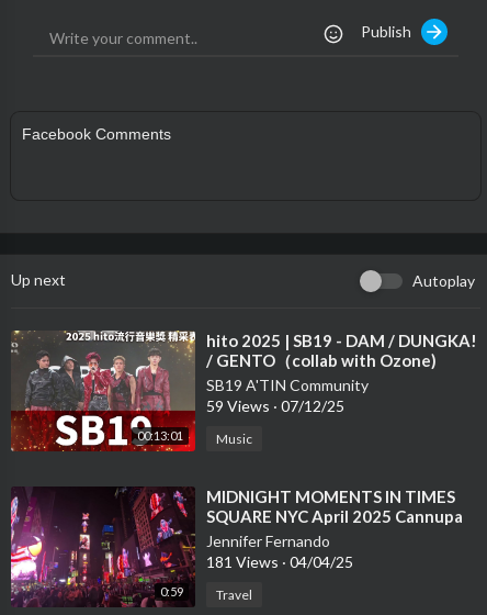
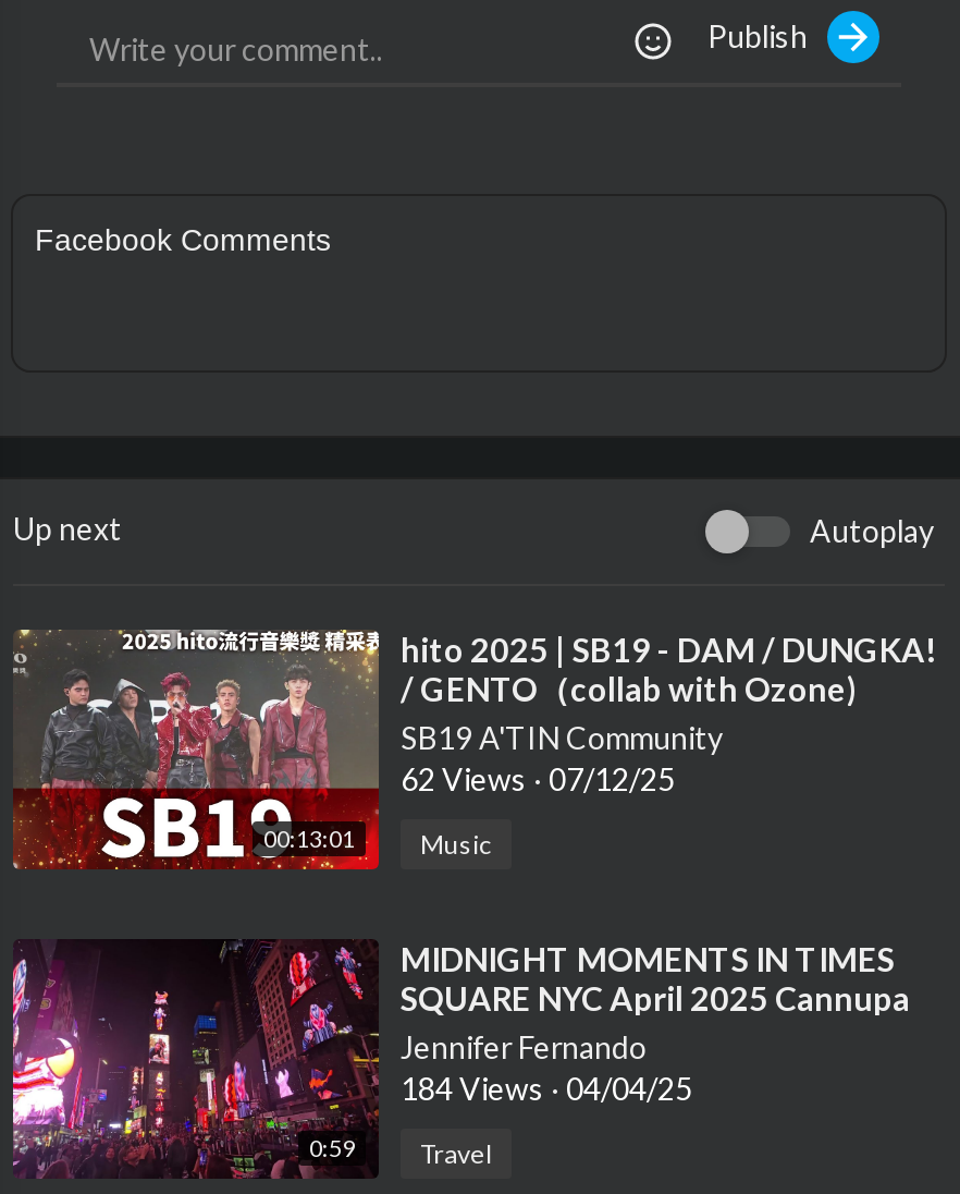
- 59 Views · 07/12/25
+ 62 Views · 07/12/25

- 181 Views · 04/04/25
+ 184 Views · 04/04/25
